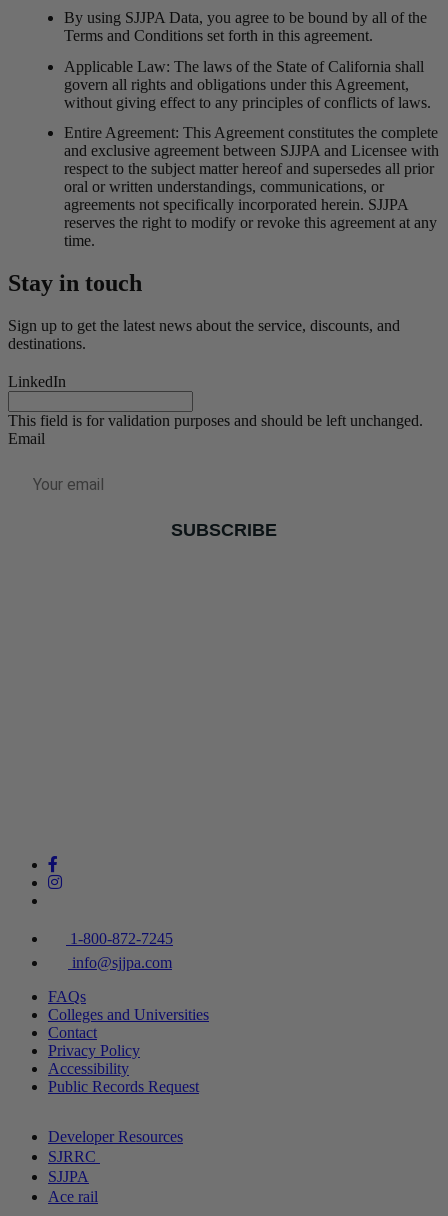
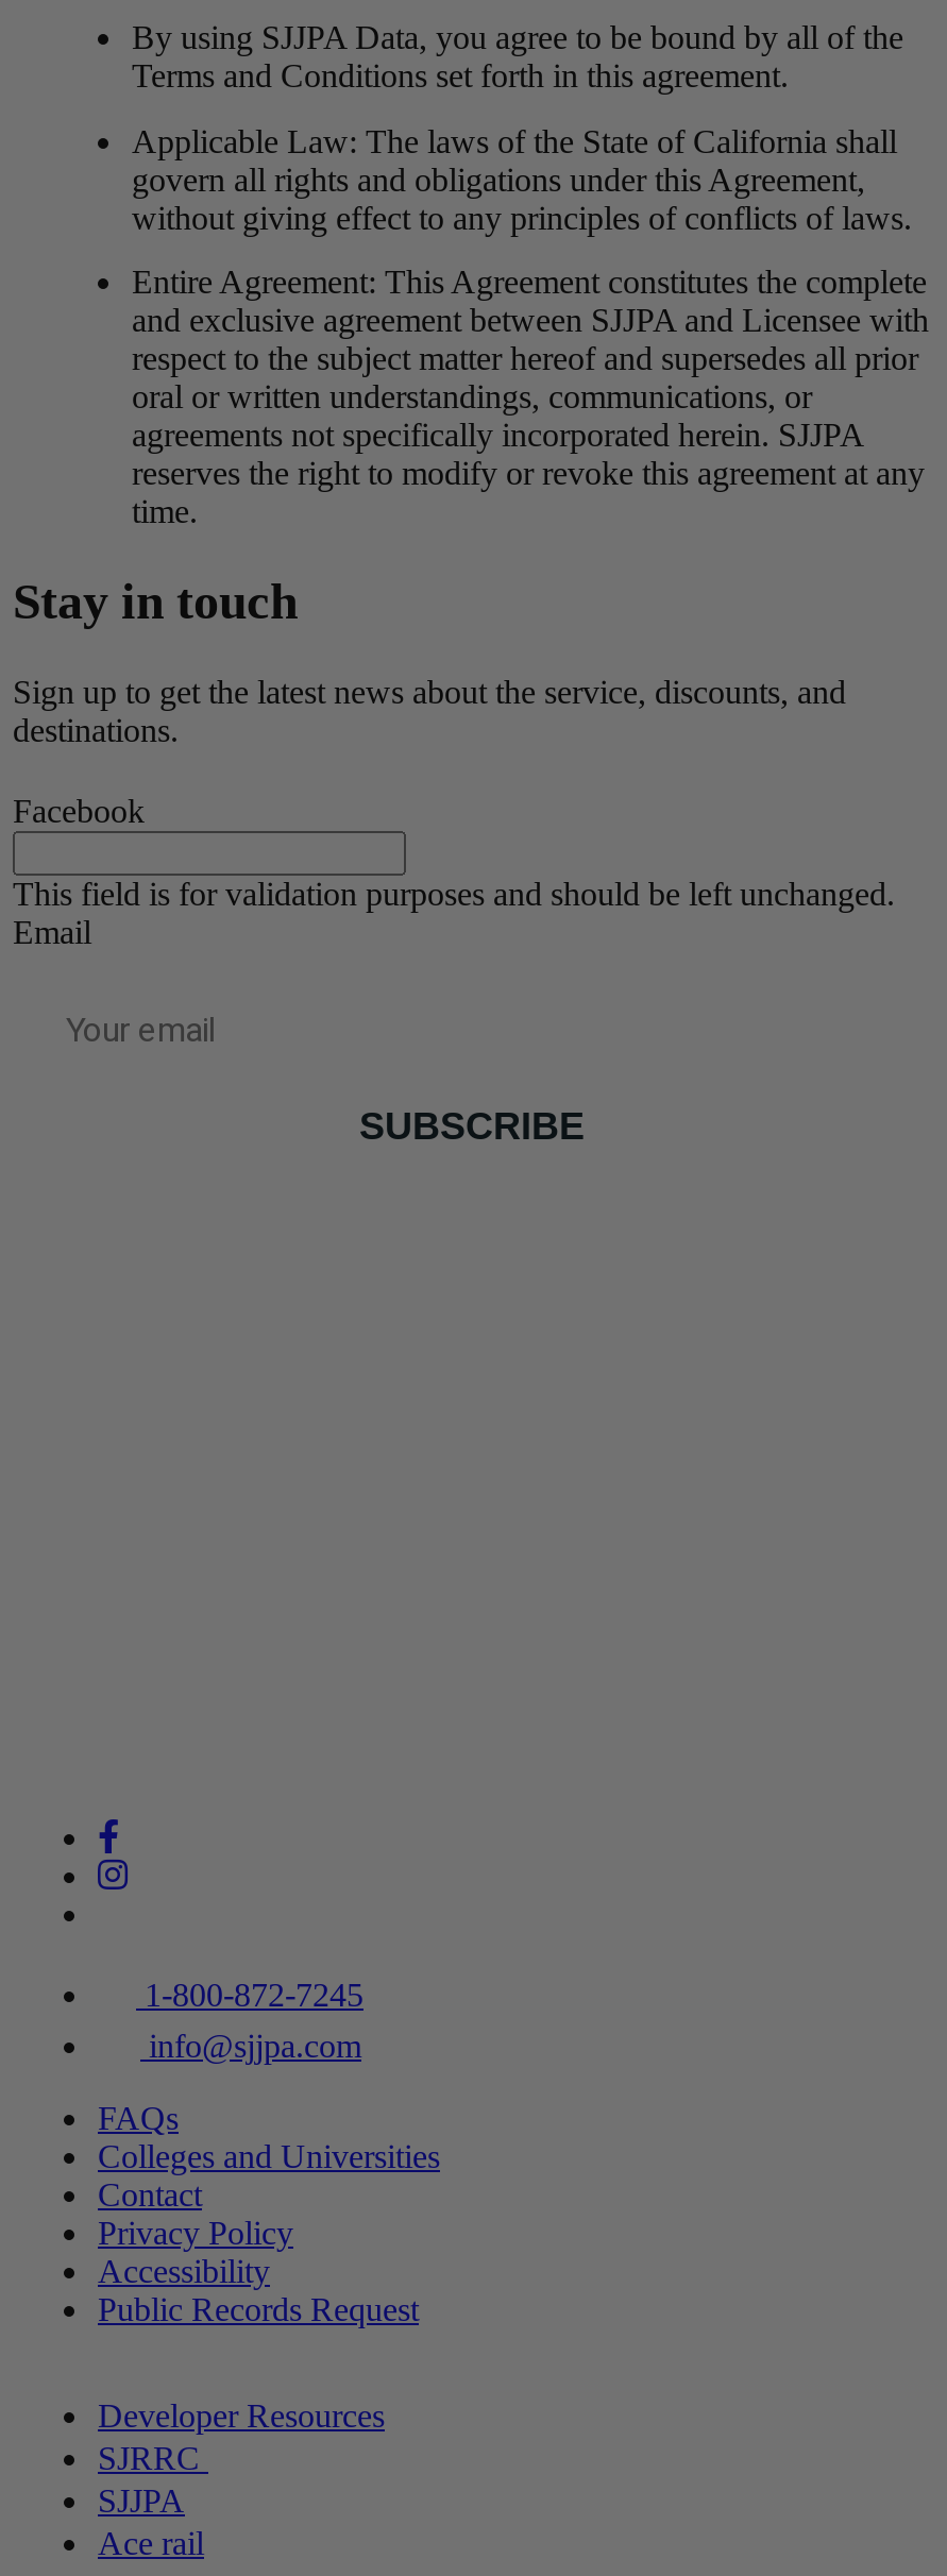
- LinkedIn
+ Facebook
